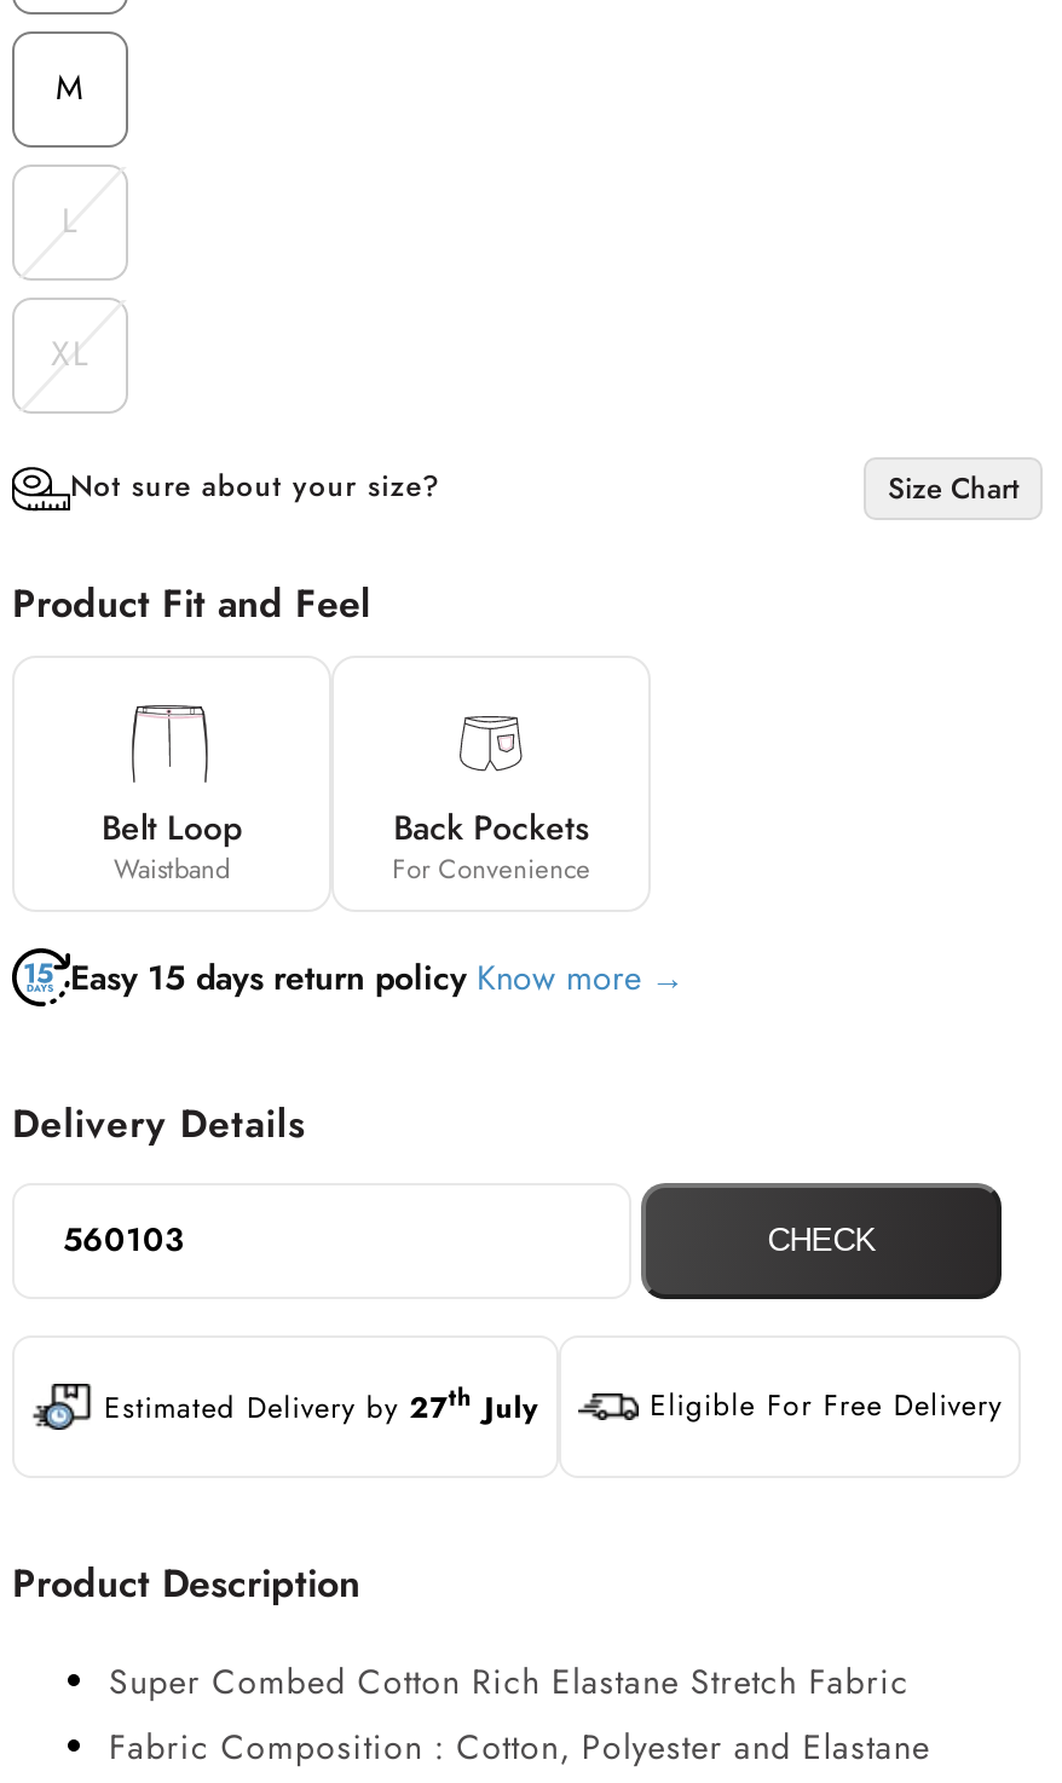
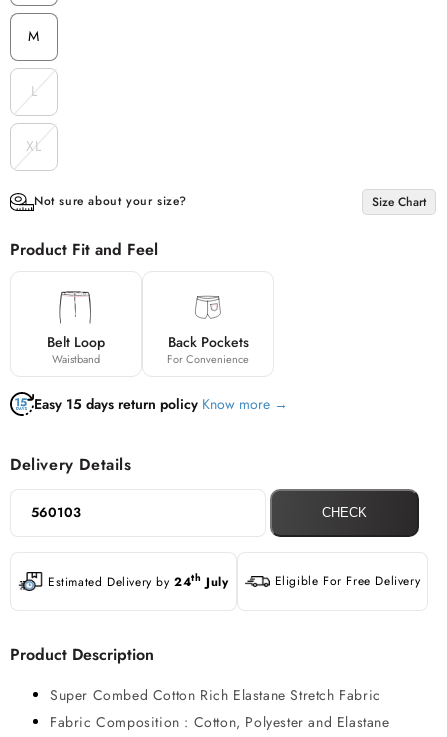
- Estimated Delivery by 27th July
+ Estimated Delivery by 24th July
